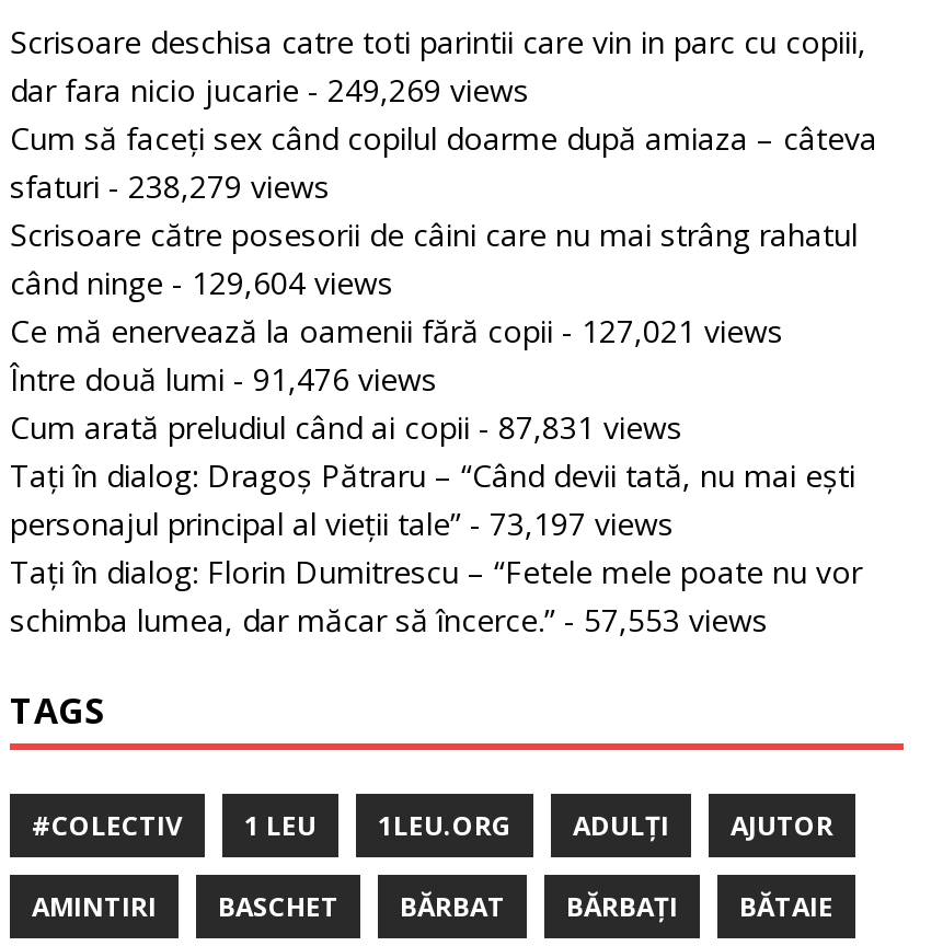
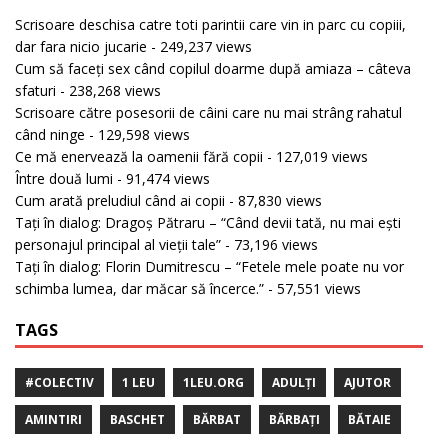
- dar fara nicio jucarie - 249,269 views
+ dar fara nicio jucarie - 249,237 views

- sfaturi - 238,279 views
+ sfaturi - 238,268 views

- când ninge - 129,604 views
+ când ninge - 129,598 views

- Ce mă enervează la oamenii fără copii - 127,021 views
+ Ce mă enervează la oamenii fără copii - 127,019 views

- Între două lumi - 91,476 views
+ Între două lumi - 91,474 views

- Cum arată preludiul când ai copii - 87,831 views
+ Cum arată preludiul când ai copii - 87,830 views

- personajul principal al vieții tale” - 73,197 views
+ personajul principal al vieții tale” - 73,196 views

- schimba lumea, dar măcar să încerce.” - 57,553 views
+ schimba lumea, dar măcar să încerce.” - 57,551 views
